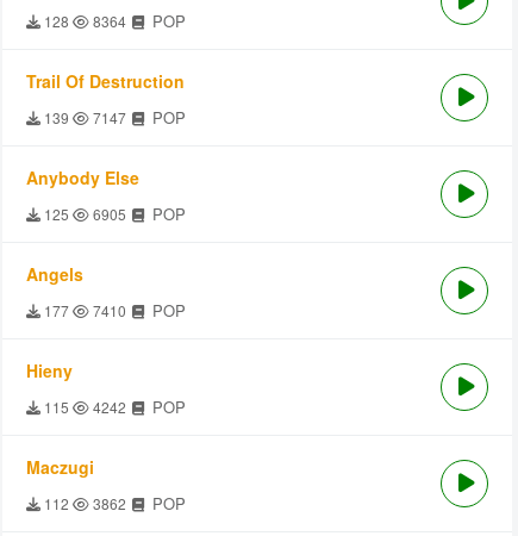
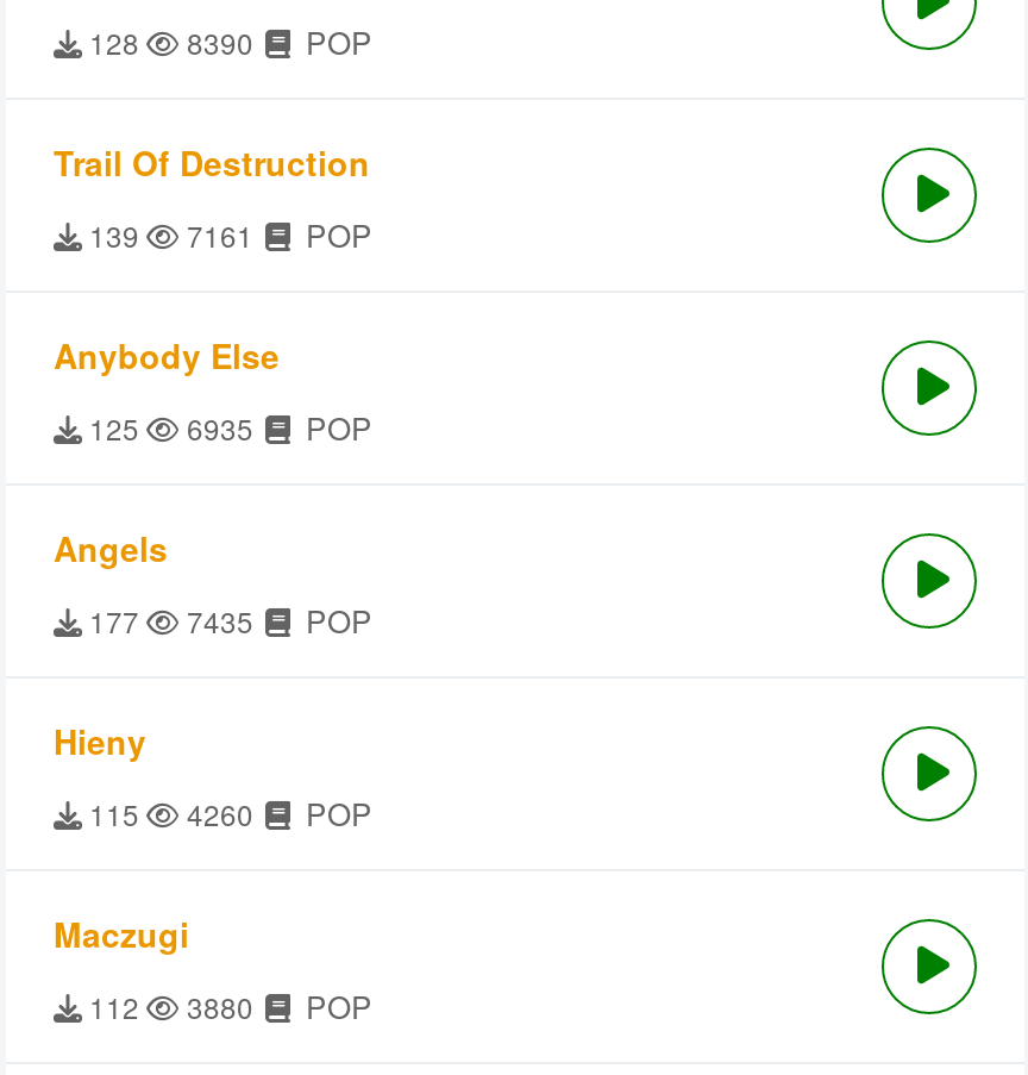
- 128 8364 POP
+ 128 8390 POP

- 139 7147 POP
+ 139 7161 POP

- 125 6905 POP
+ 125 6935 POP

- 177 7410 POP
+ 177 7435 POP

- 115 4242 POP
+ 115 4260 POP

- 112 3862 POP
+ 112 3880 POP
